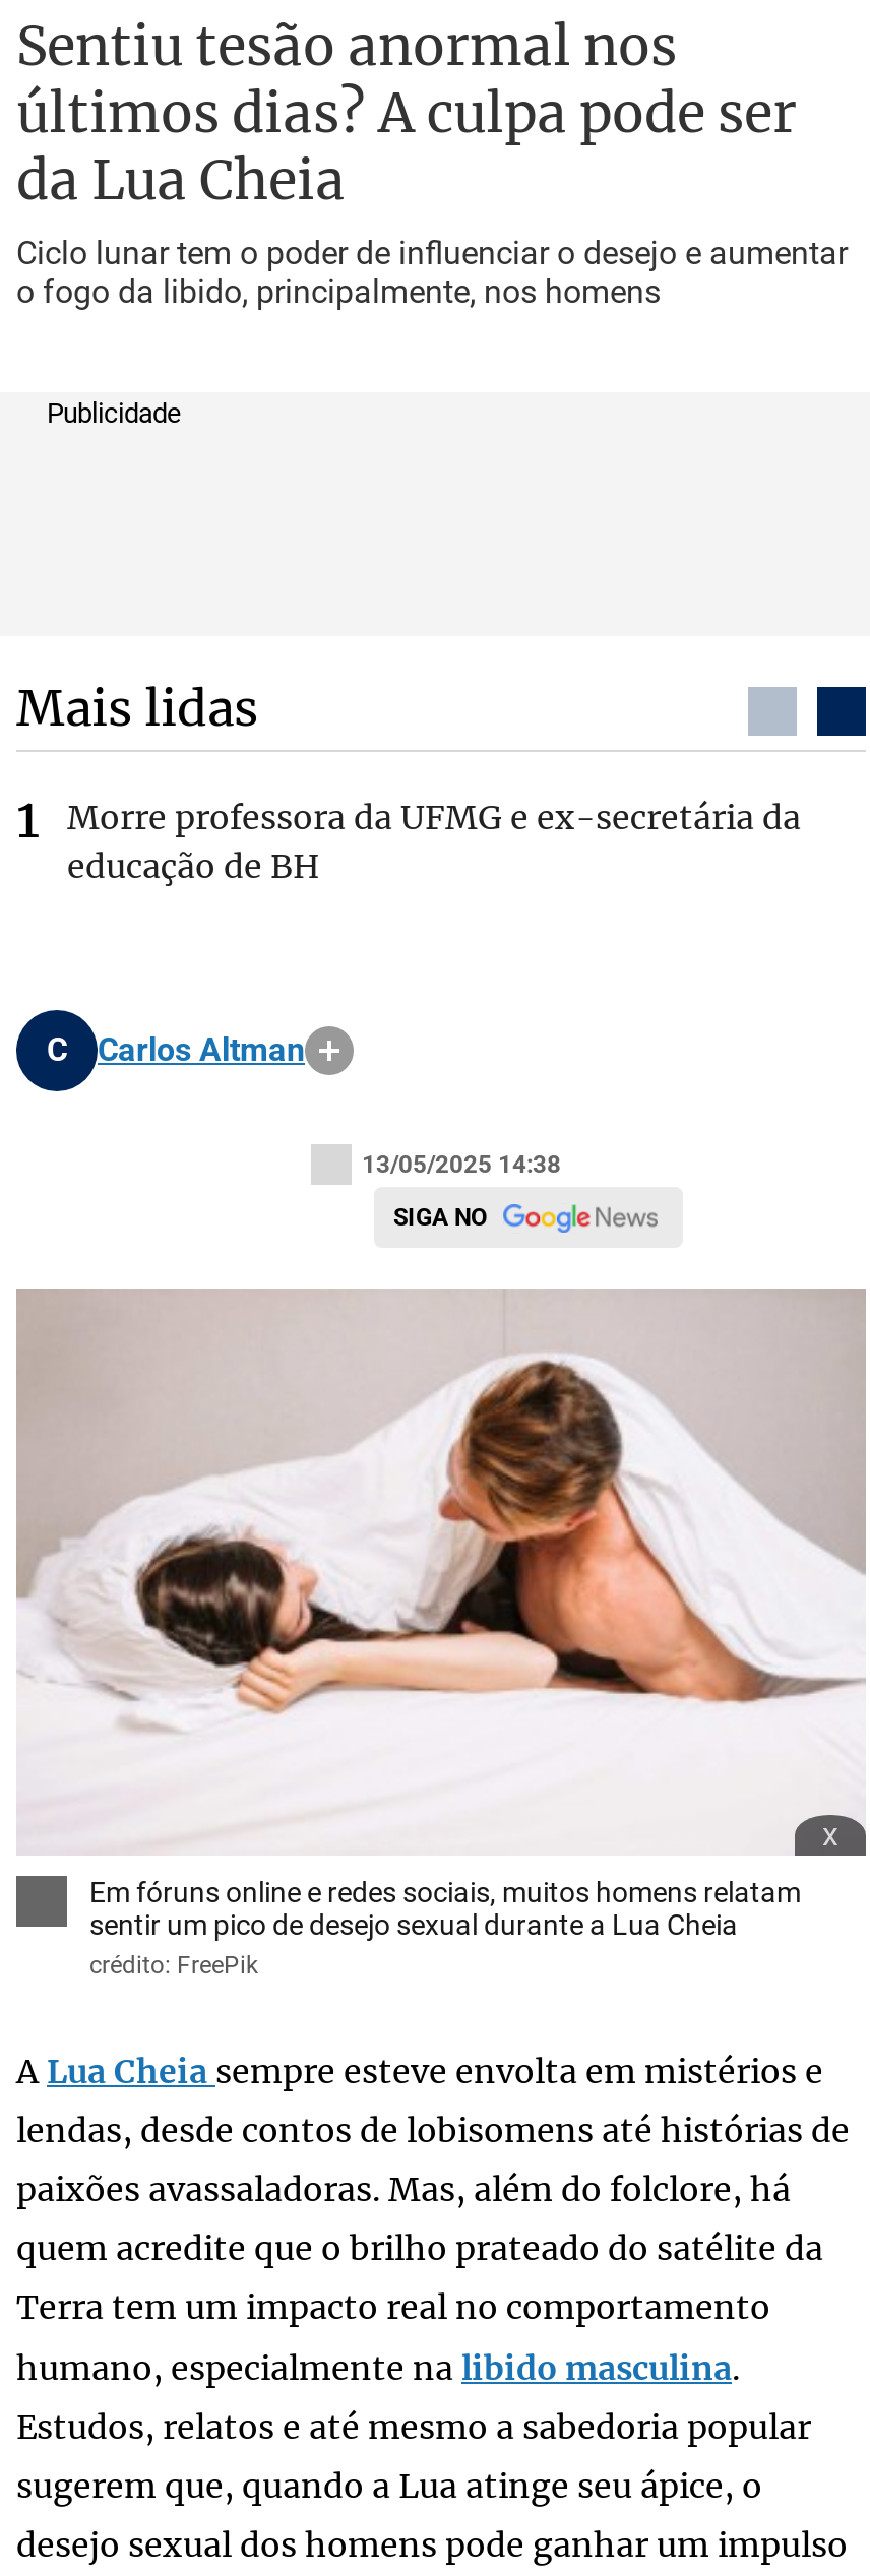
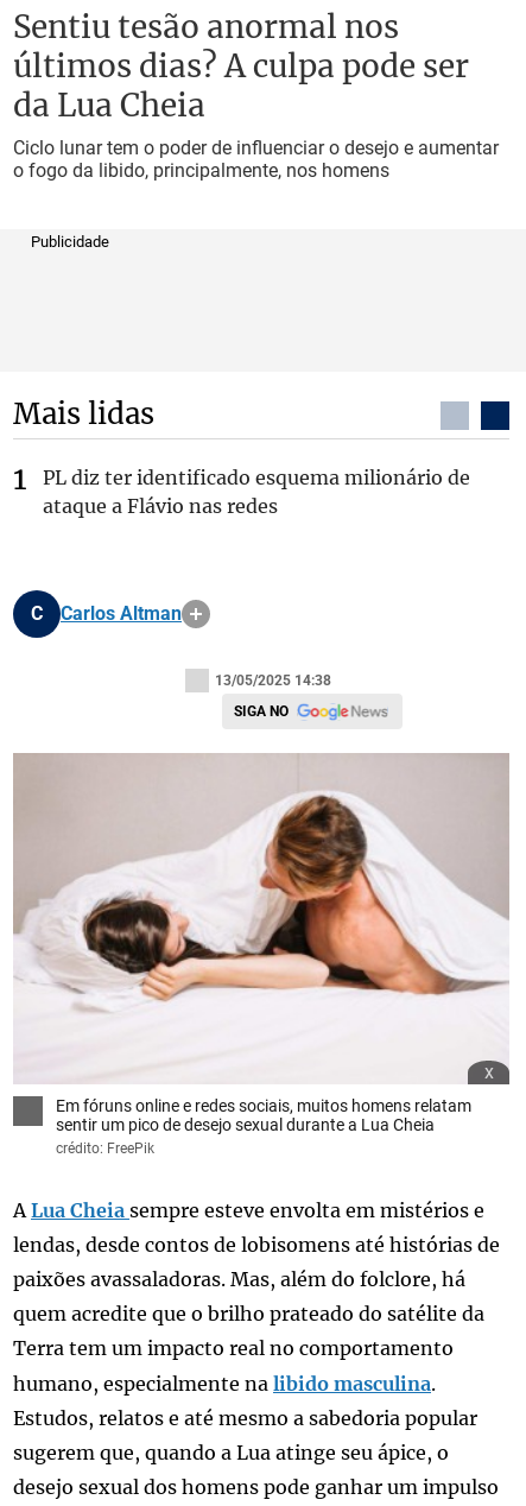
- Morre professora da UFMG e ex-secretária da
- educação de BH
+ PL diz ter identificado esquema milionário de
+ ataque a Flávio nas redes
